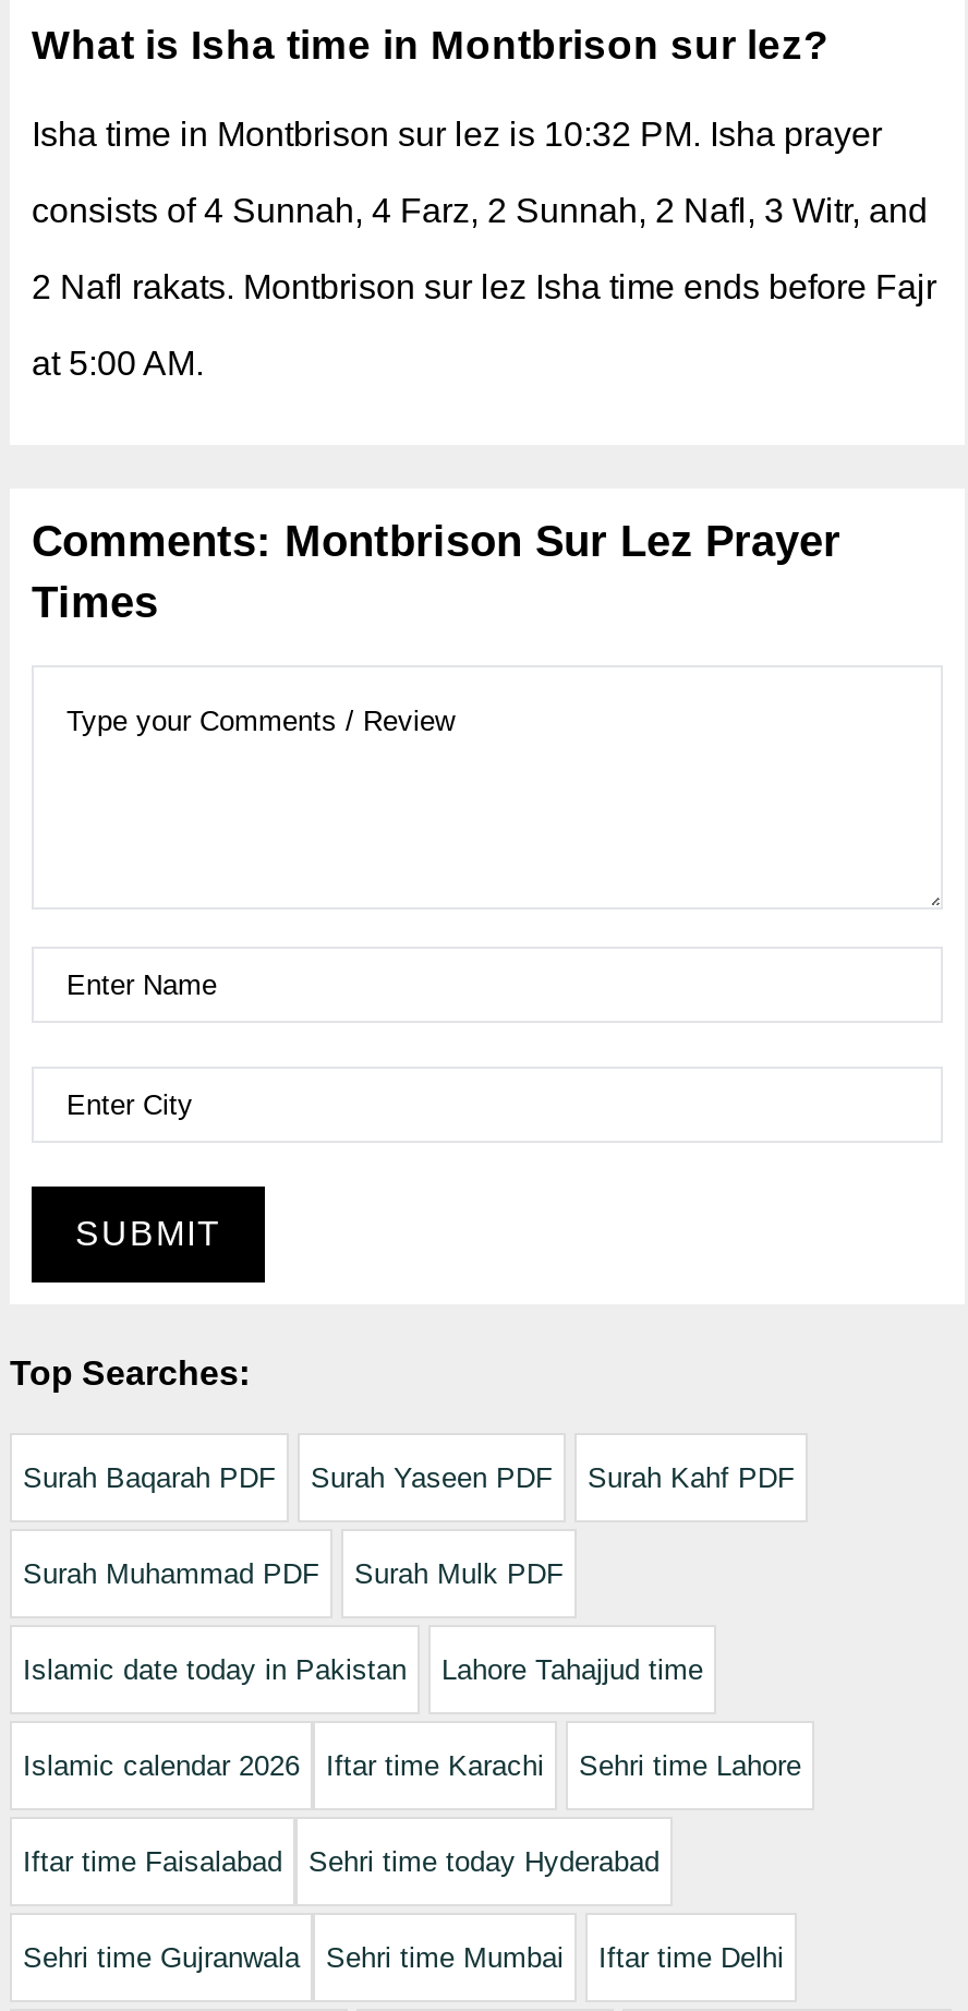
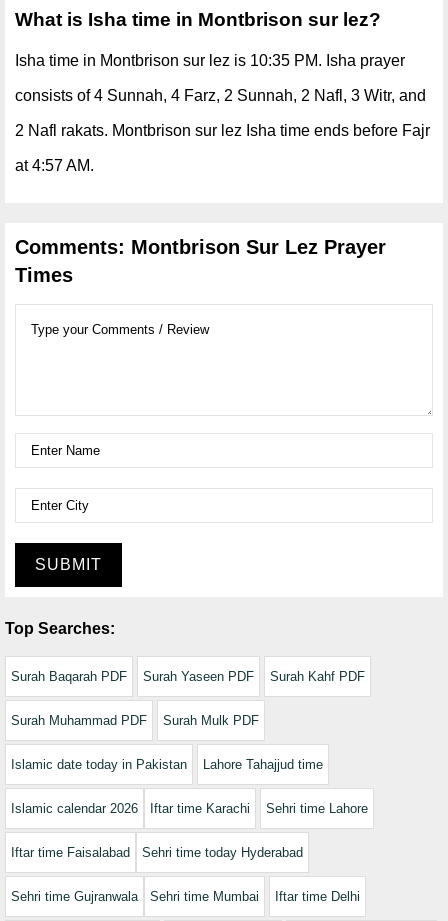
- Isha time in Montbrison sur lez is 10:32 PM. Isha prayer
+ Isha time in Montbrison sur lez is 10:35 PM. Isha prayer

- at 5:00 AM.
+ at 4:57 AM.
